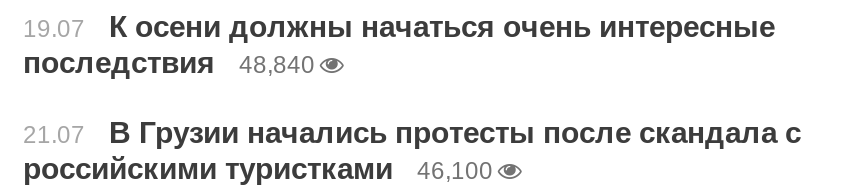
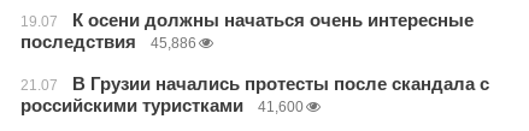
- последствия 48,840
+ последствия 45,886

- российскими туристками 46,100
+ российскими туристками 41,600
